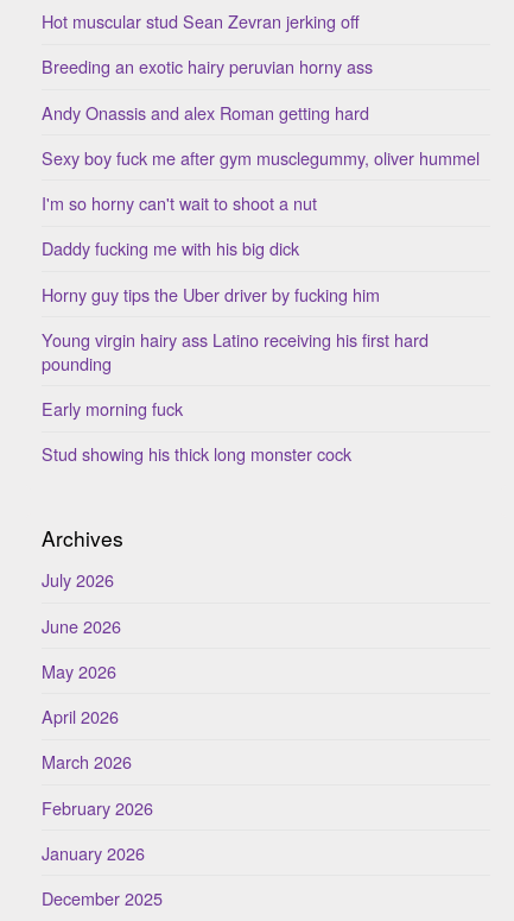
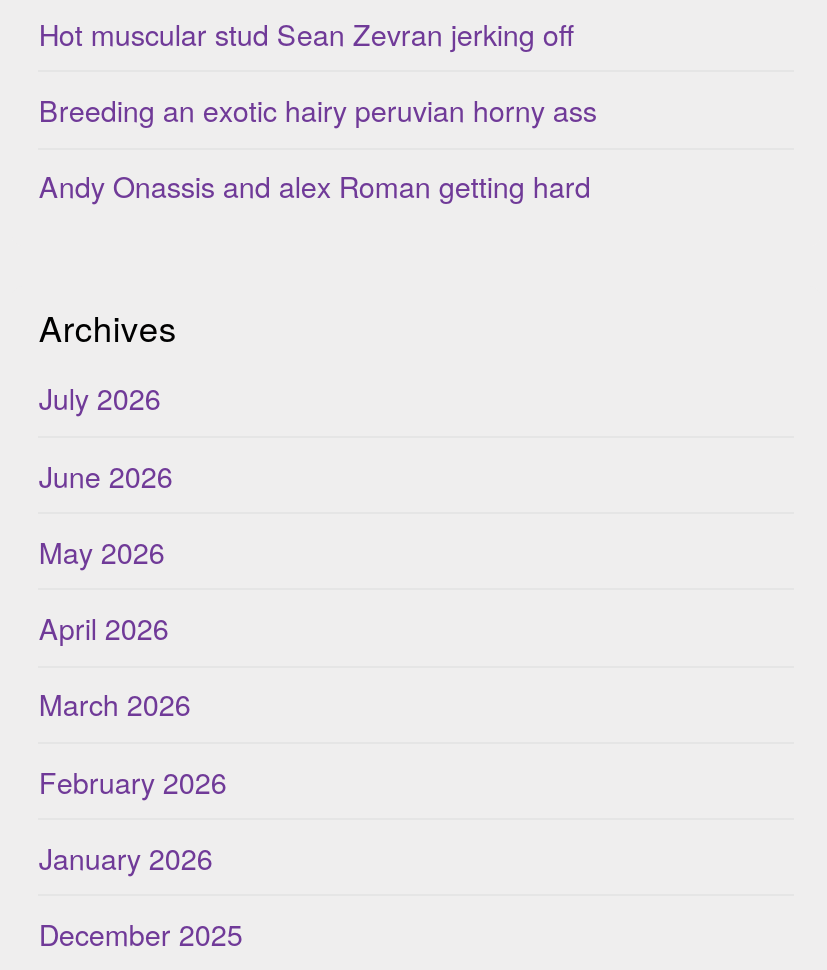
- Sexy boy fuck me after gym musclegummy, oliver hummel
- I'm so horny can't wait to shoot a nut
- Daddy fucking me with his big dick
- Horny guy tips the Uber driver by fucking him
- Young virgin hairy ass Latino receiving his first hard
- pounding
- Early morning fuck
- Stud showing his thick long monster cock
